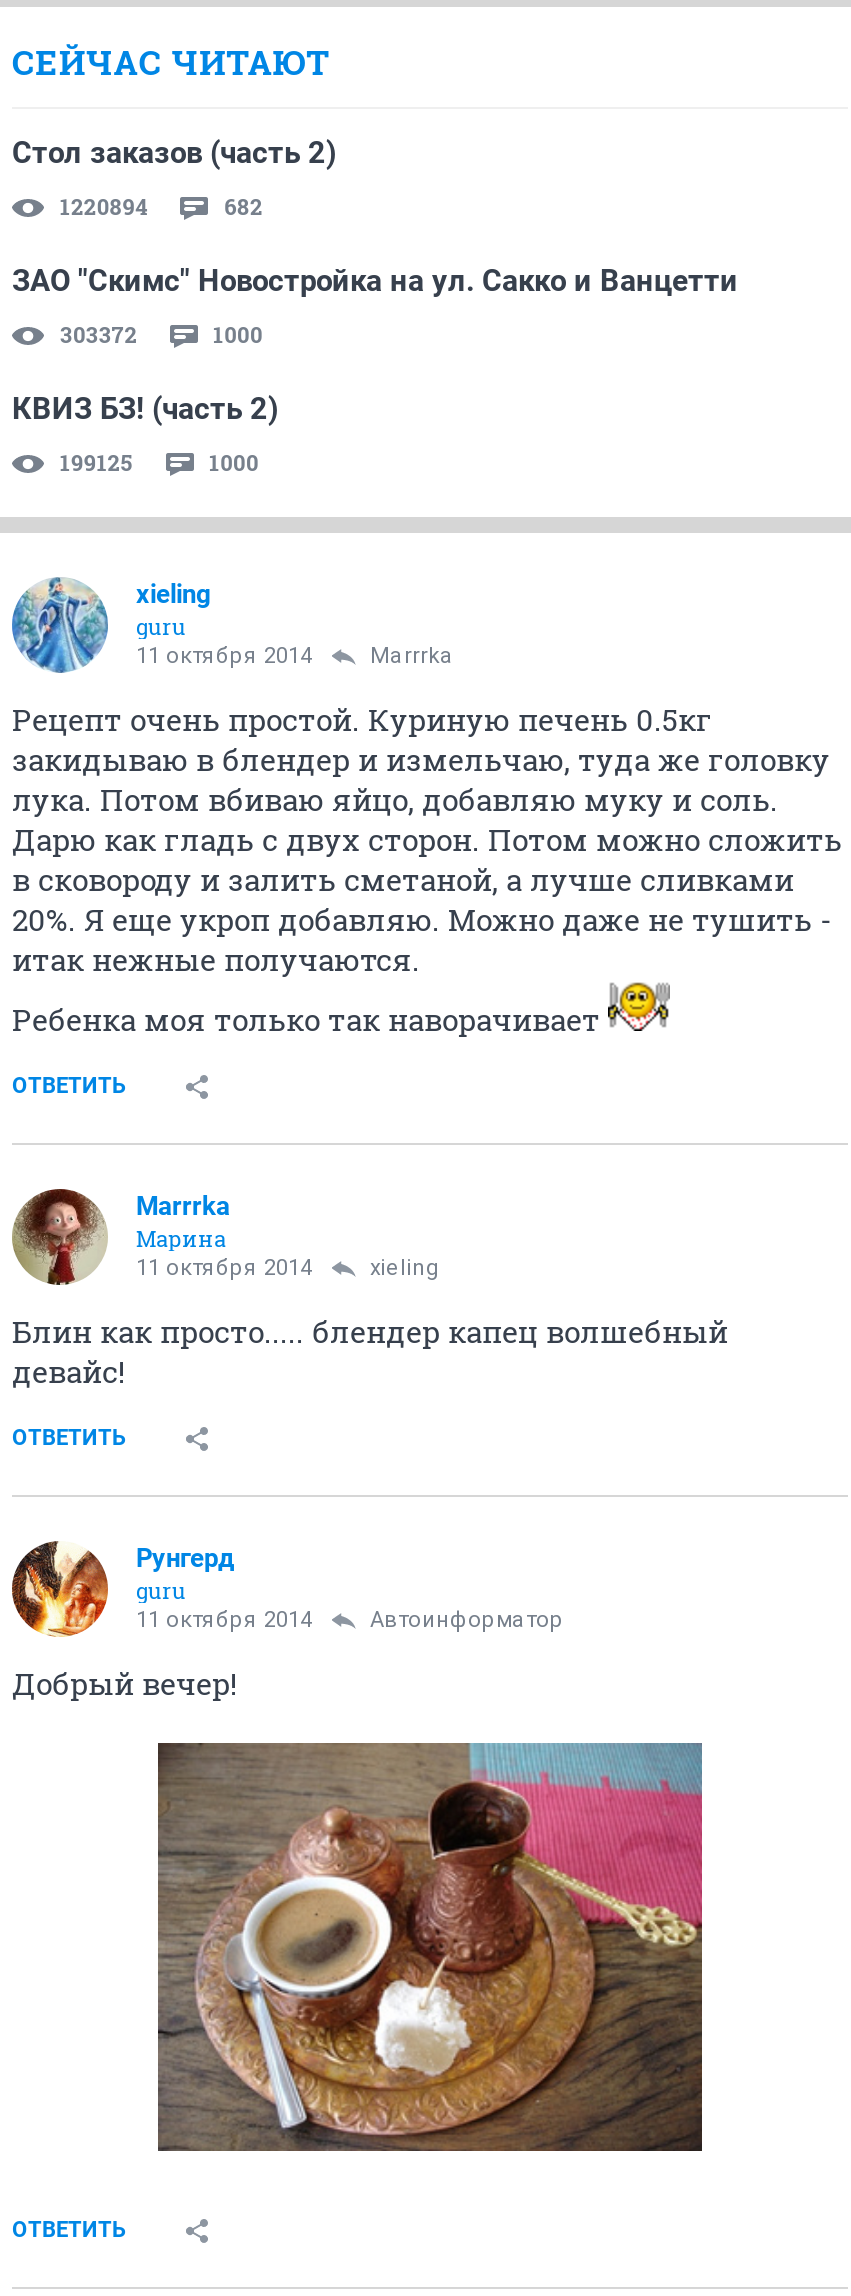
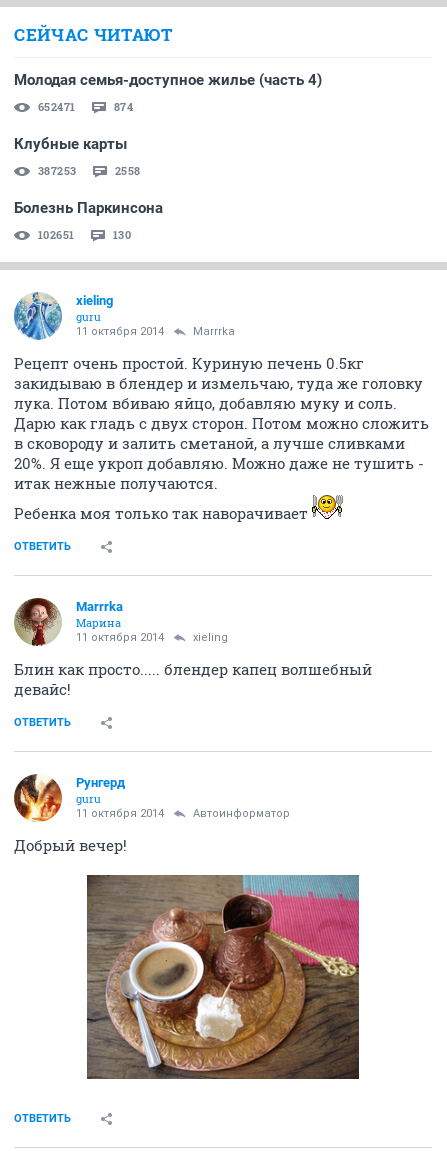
- Стол заказов (часть 2)
+ Молодая семья-доступное жилье (часть 4)

- 1220894
- 682
+ 652471
+ 874

- ЗАО "Скимс" Новостройка на ул. Сакко и Ванцетти
+ Клубные карты

- 303372
- 1000
+ 387253
+ 2558

- КВИЗ БЗ! (часть 2)
+ Болезнь Паркинсона

- 199125
- 1000
+ 102651
+ 130
